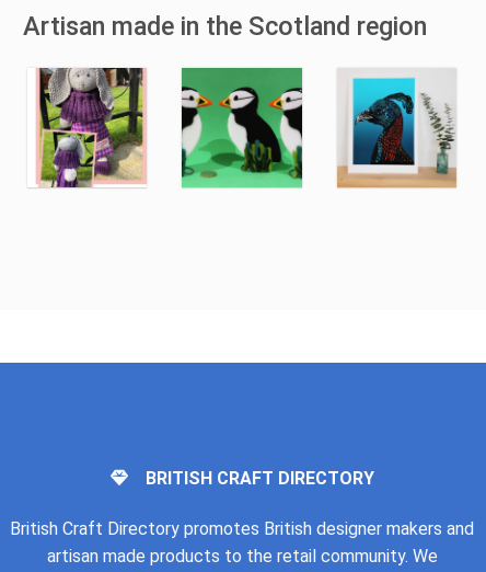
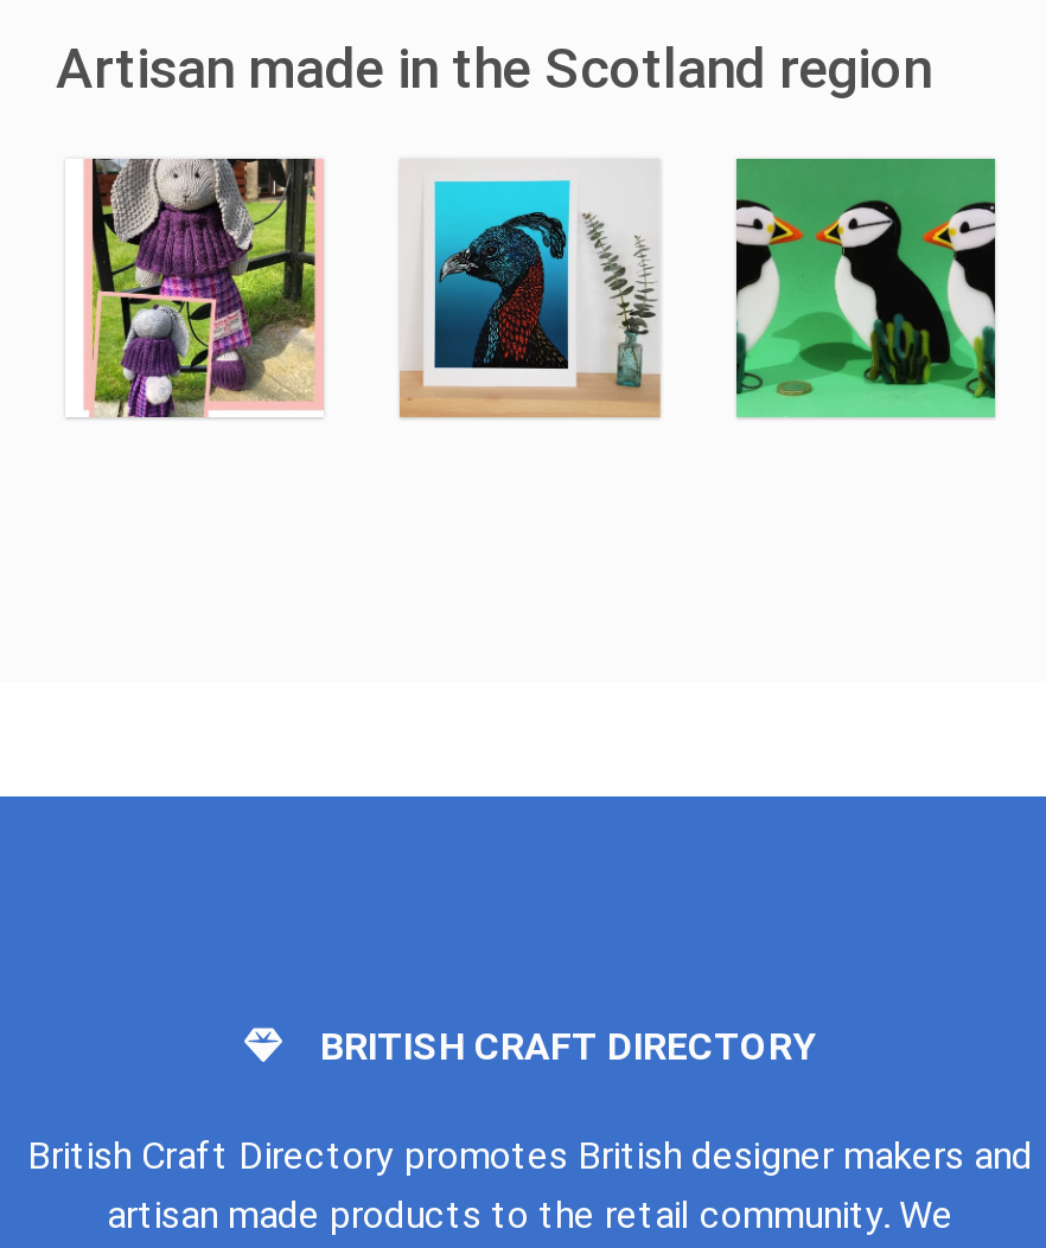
- [image]
+ [image]

- [image]
+ [image]
